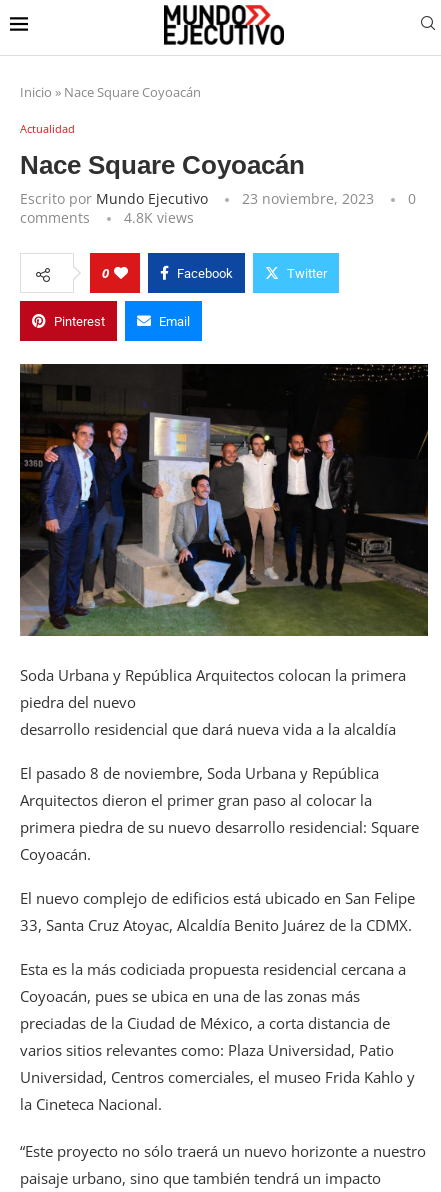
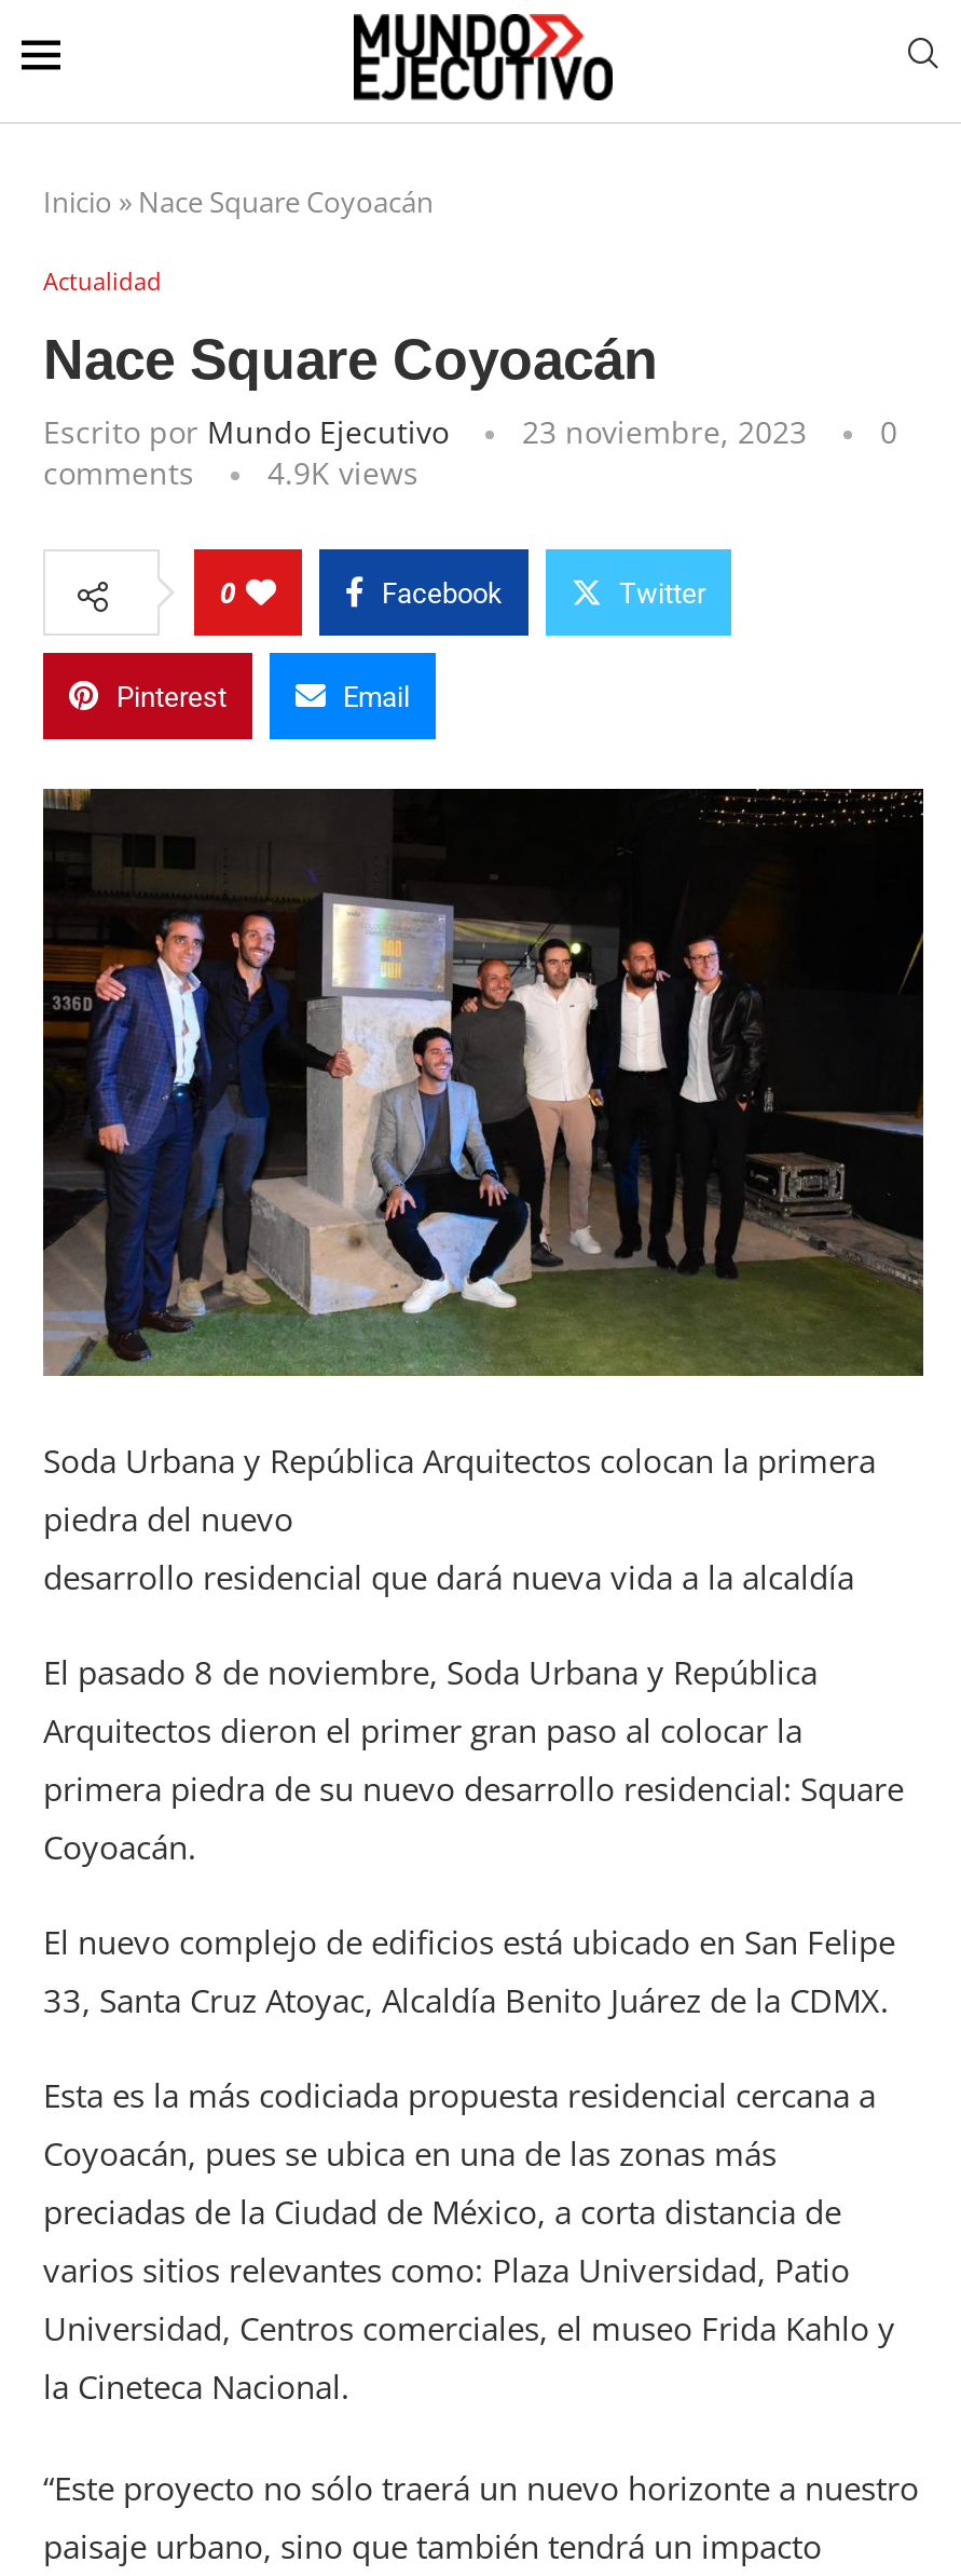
- comments 4.8Kviews
+ comments 4.9Kviews
